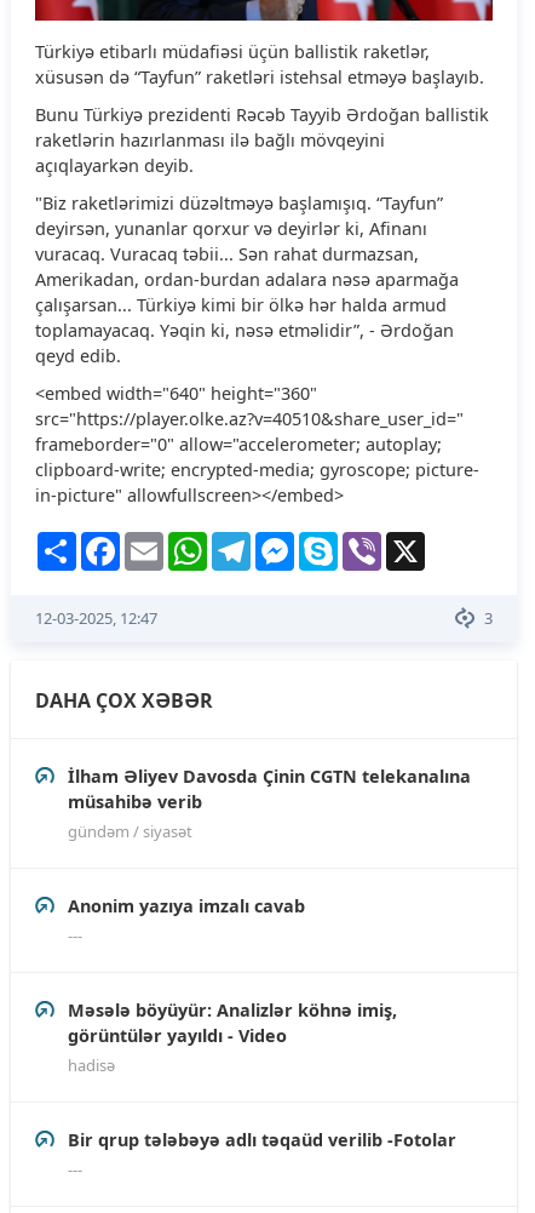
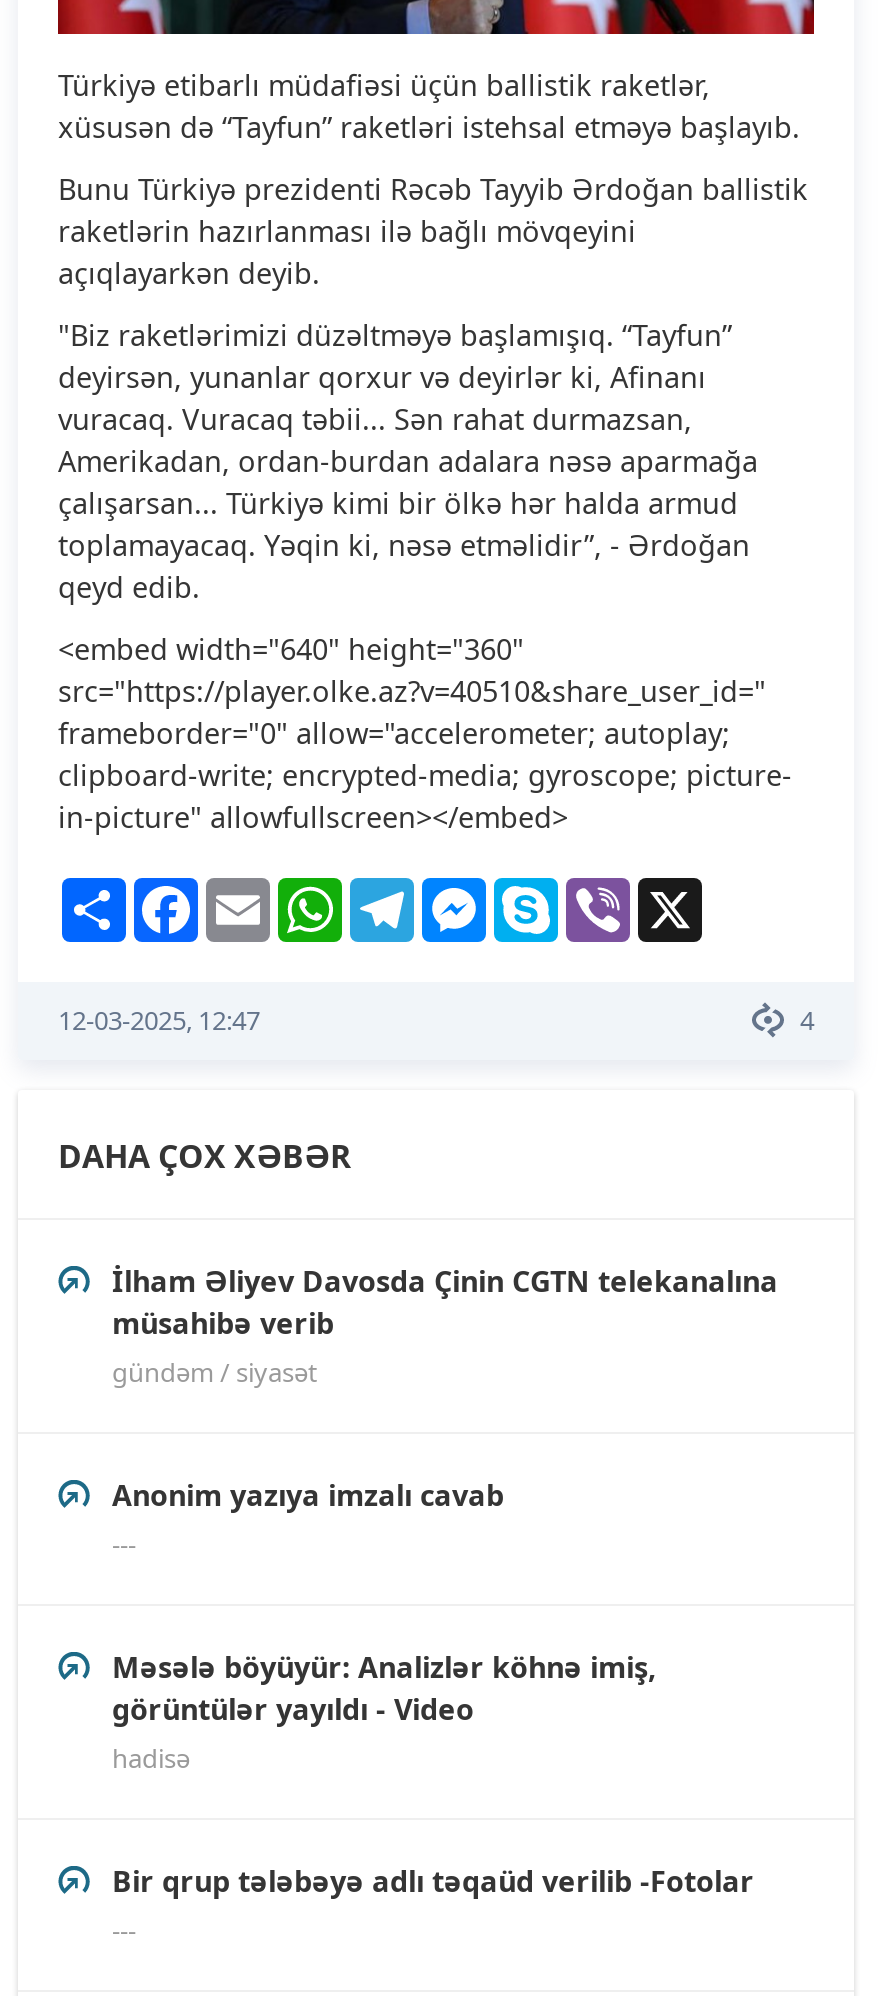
- 3
+ 4
